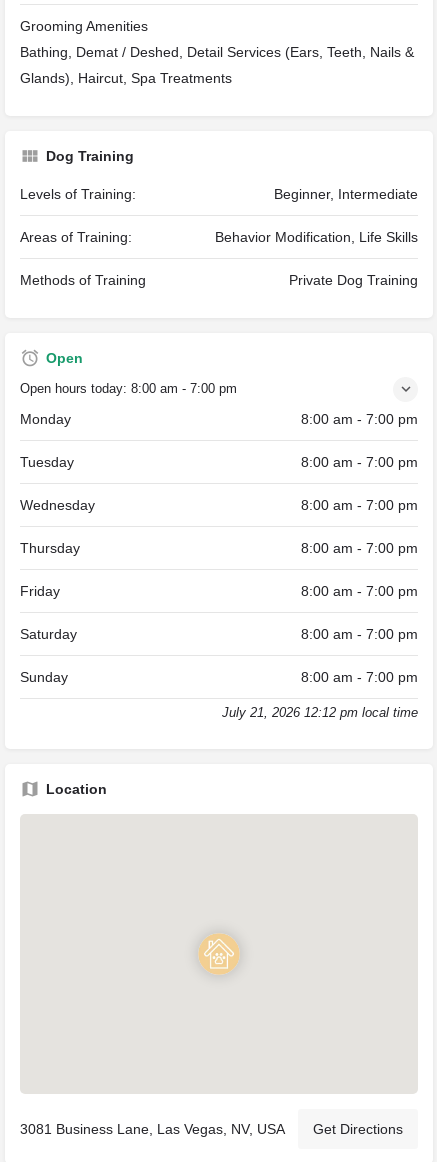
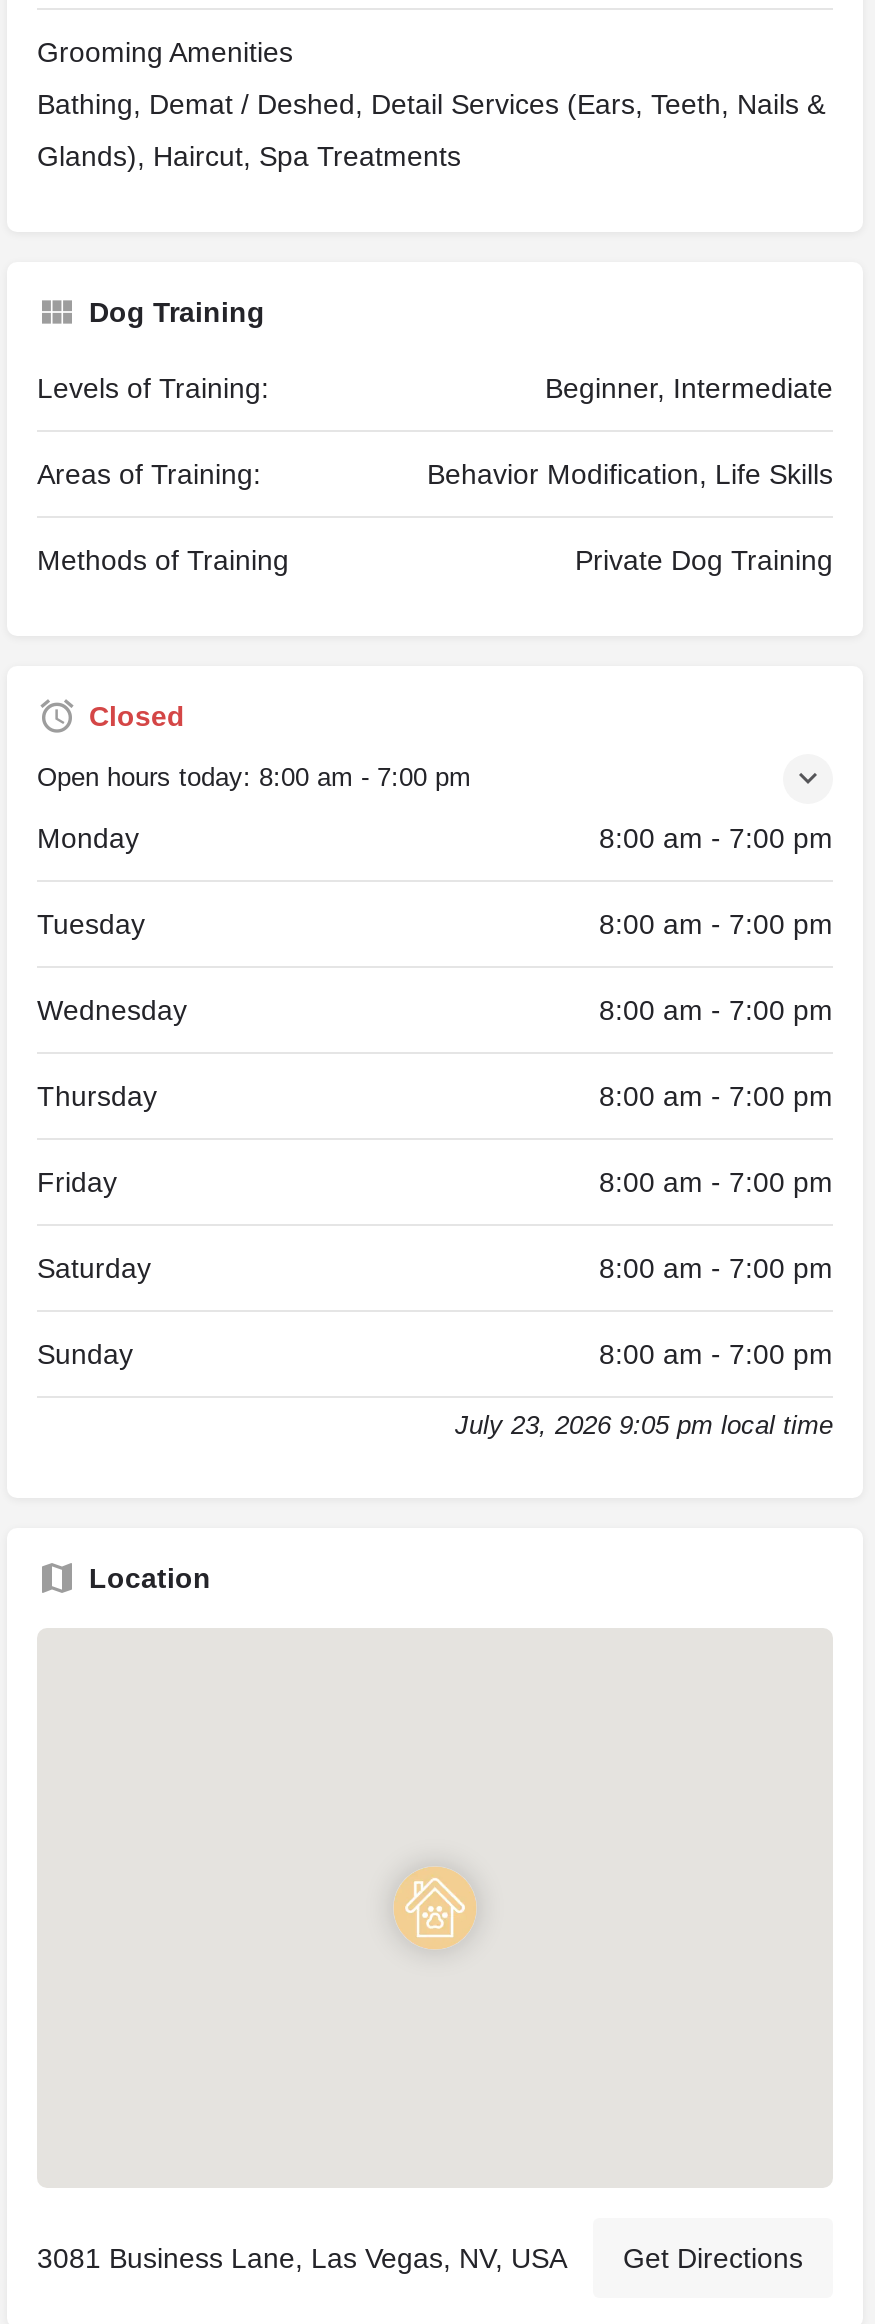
- Open
+ Closed

- July 21, 2026 12:12 pm local time
+ July 23, 2026 9:05 pm local time
